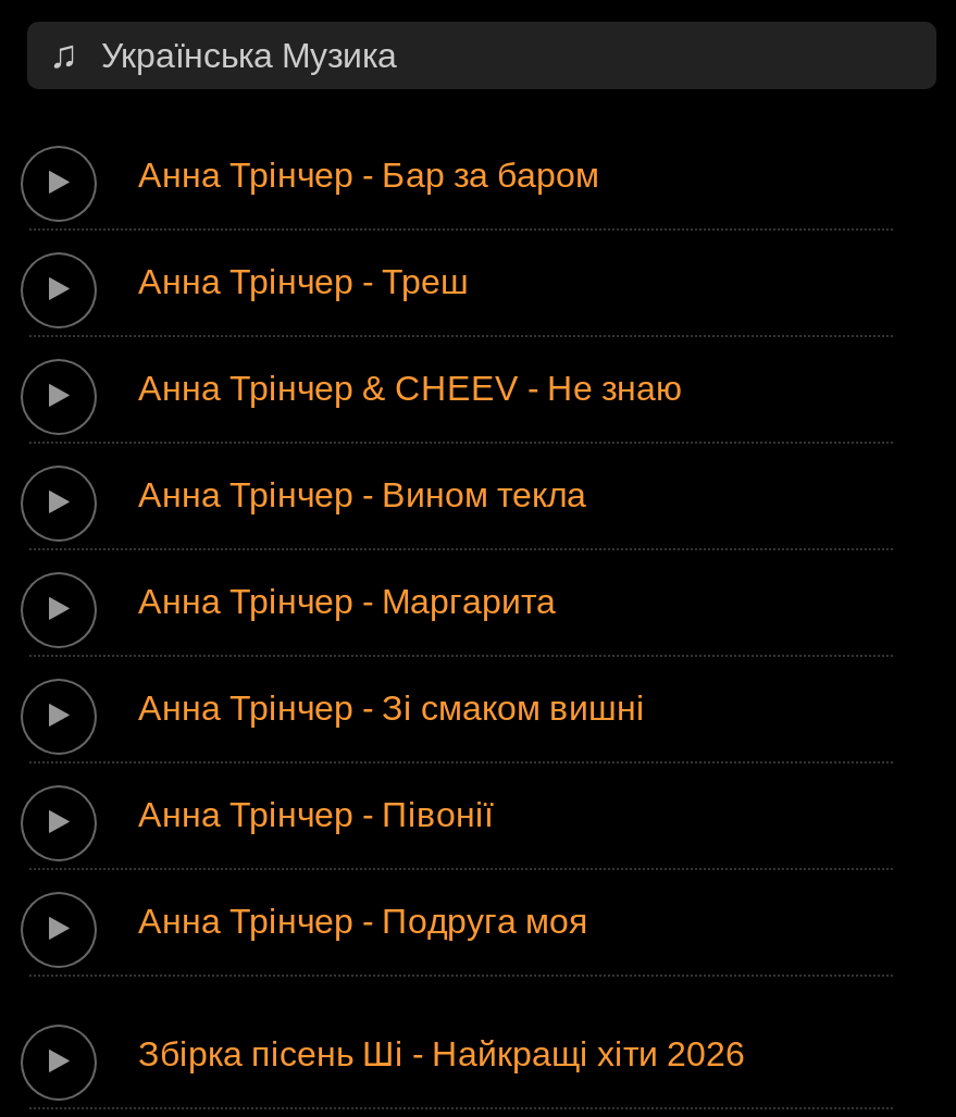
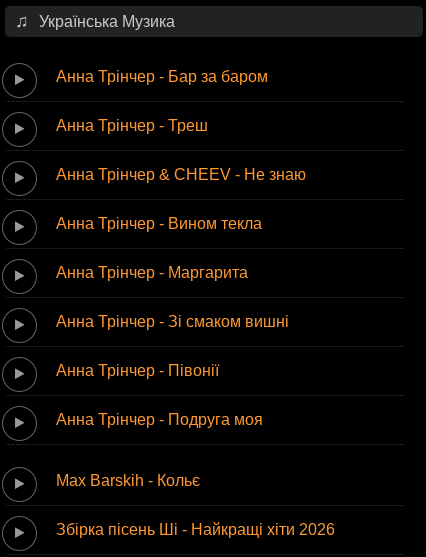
+ Max Barskih - Кольє
